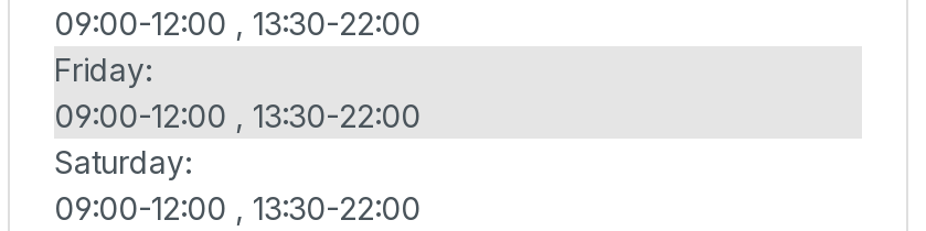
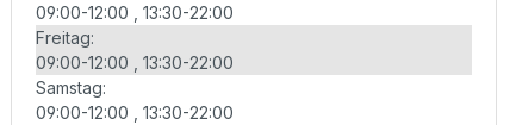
- Friday:
+ Freitag:

- Saturday:
+ Samstag:
